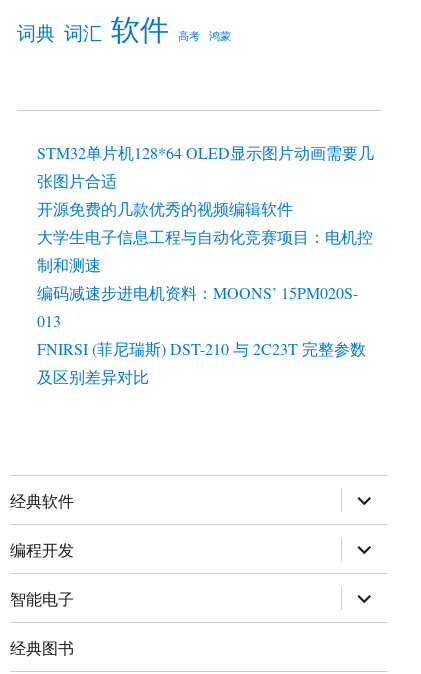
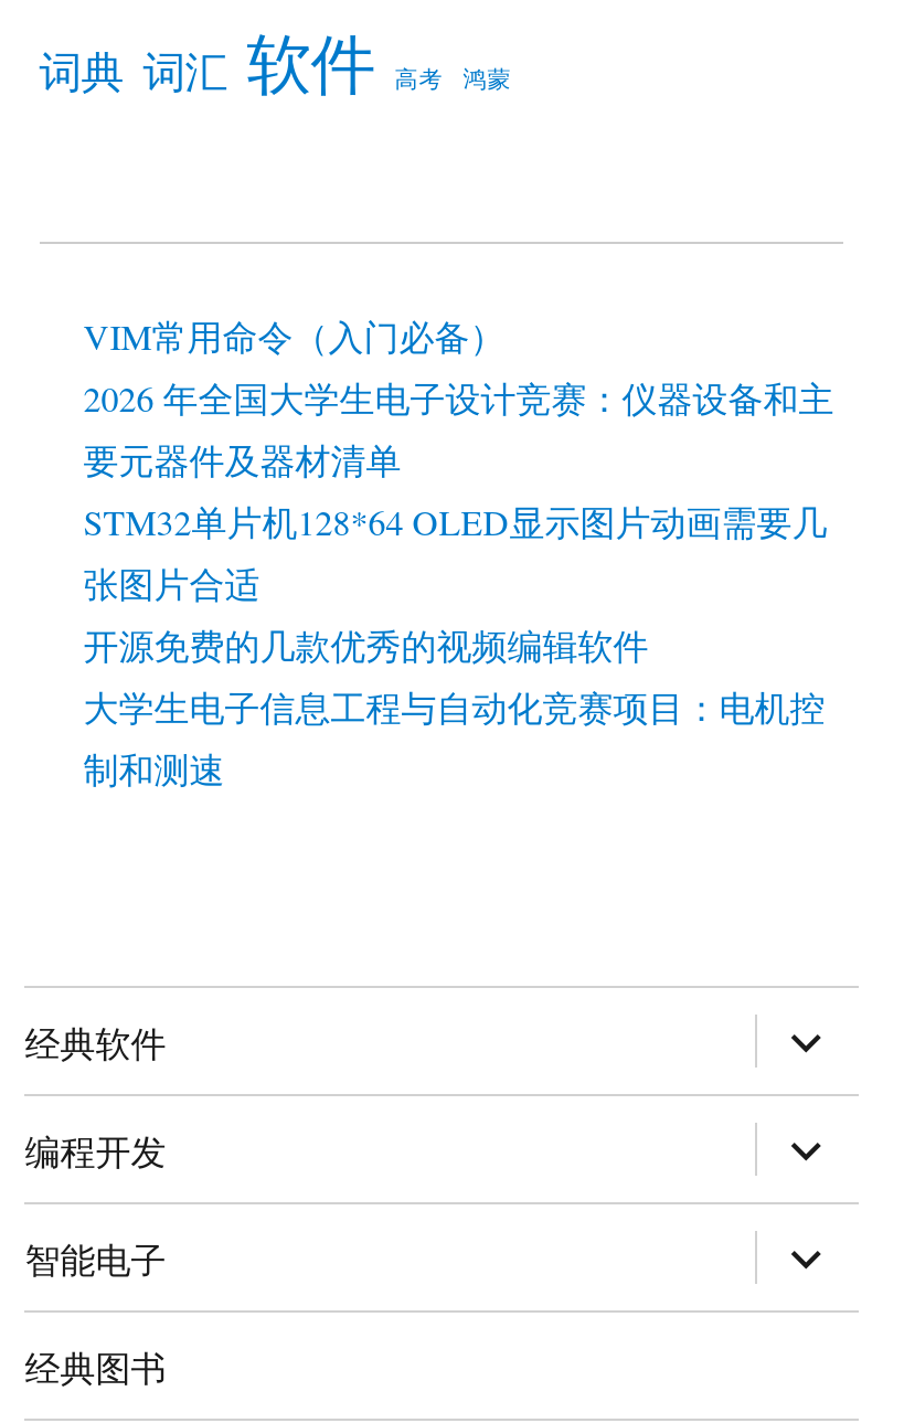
+ VIM常用命令（入门必备）
+ 2026 年全国大学生电子设计竞赛：仪器设备和主
+ 要元器件及器材清单

moved down: STM32单片机128*64 OLED显示图片动画需要几 | 张图片合适 | 开源免费的几款优秀的视频编辑软件 | 大学生电子信息工程与自动化竞赛项目：电机控 | 制和测速

- 编码减速步进电机资料：MOONS’ 15PM020S-
- 013
- FNIRSI (菲尼瑞斯) DST-210 与 2C23T 完整参数
- 及区别差异对比
